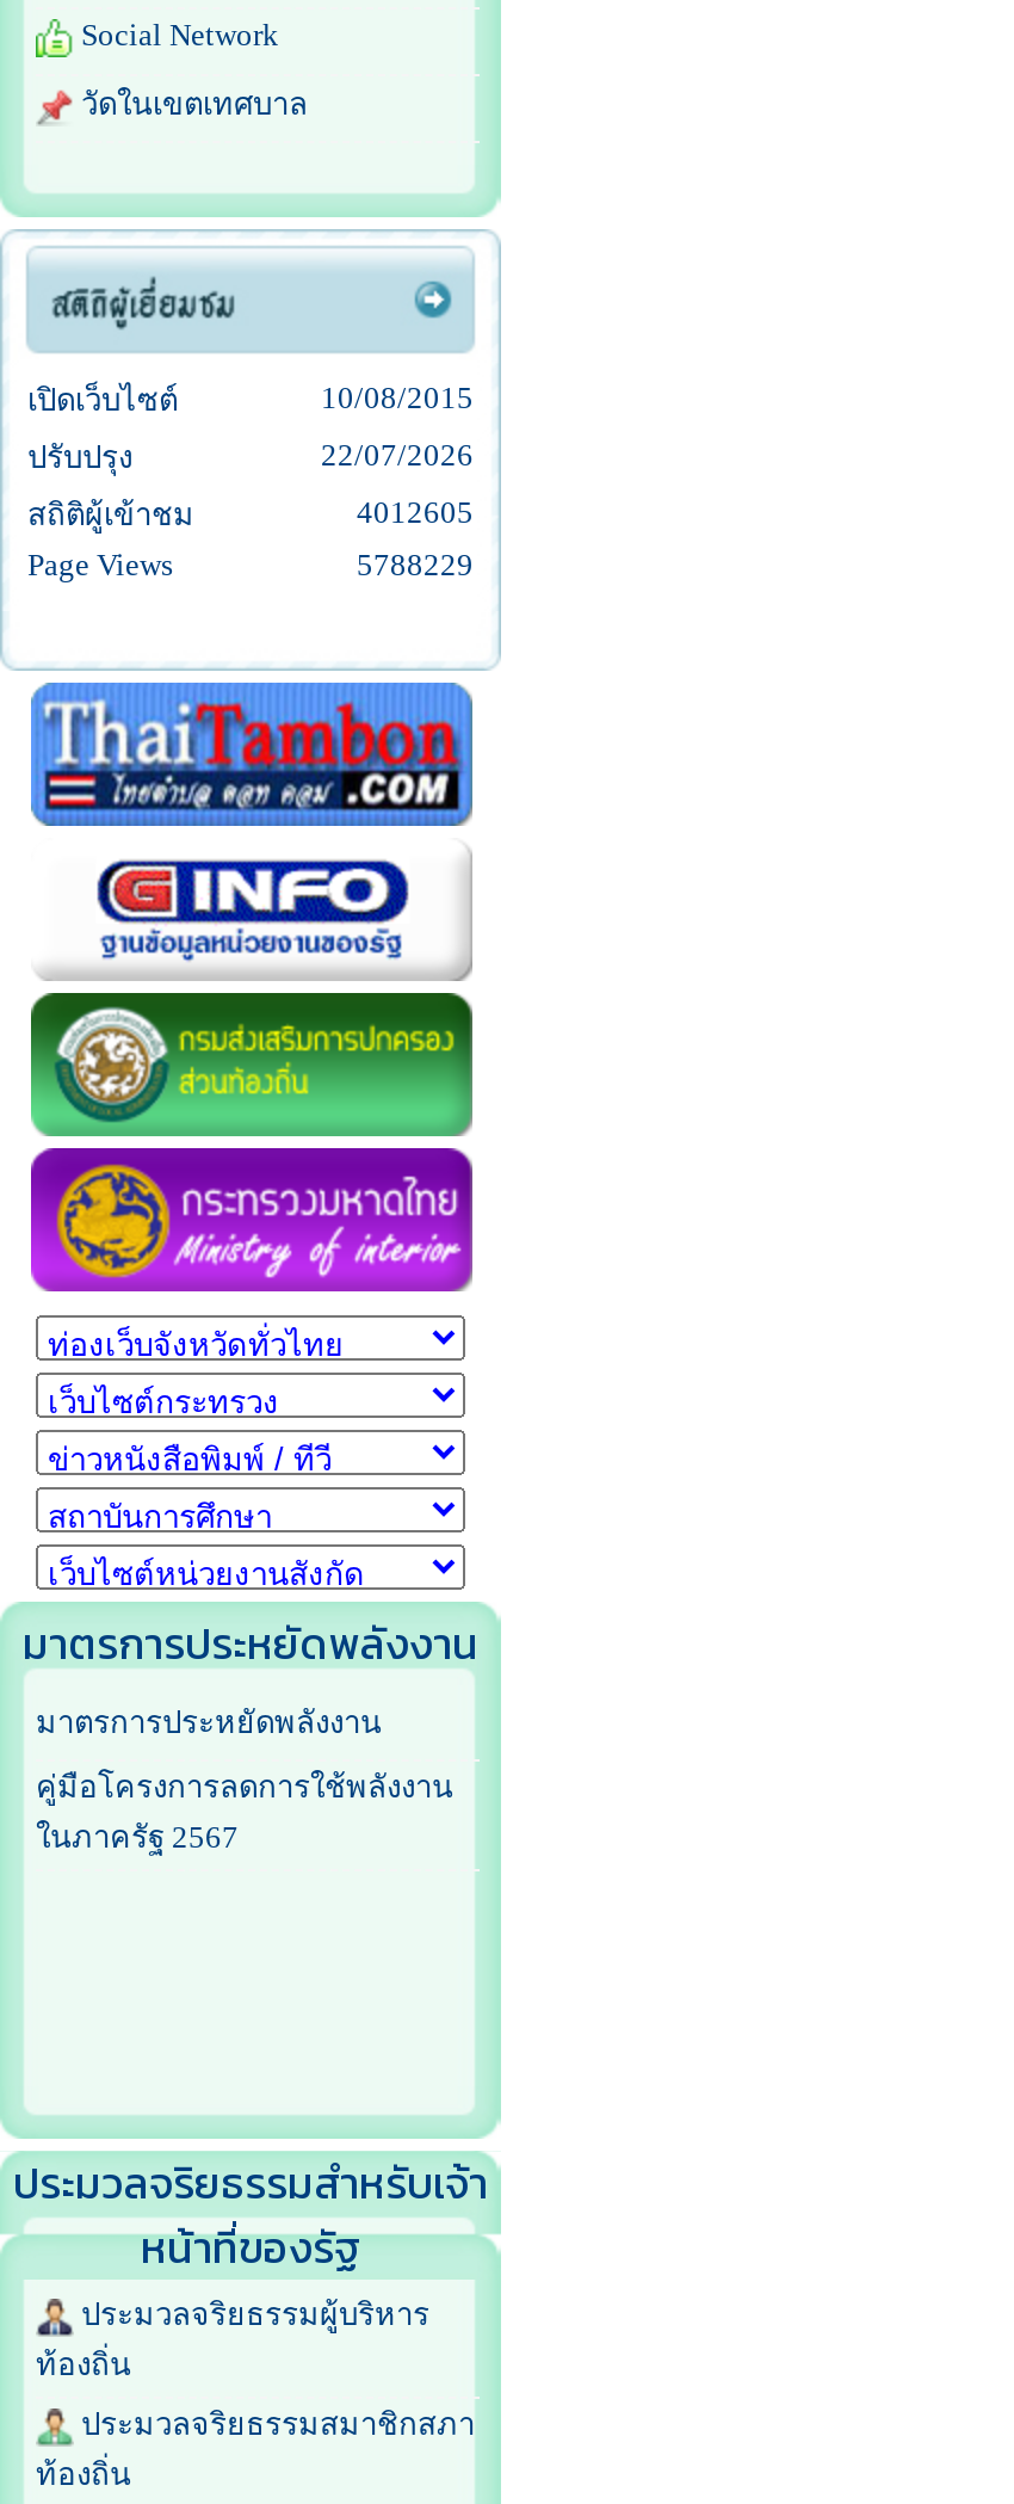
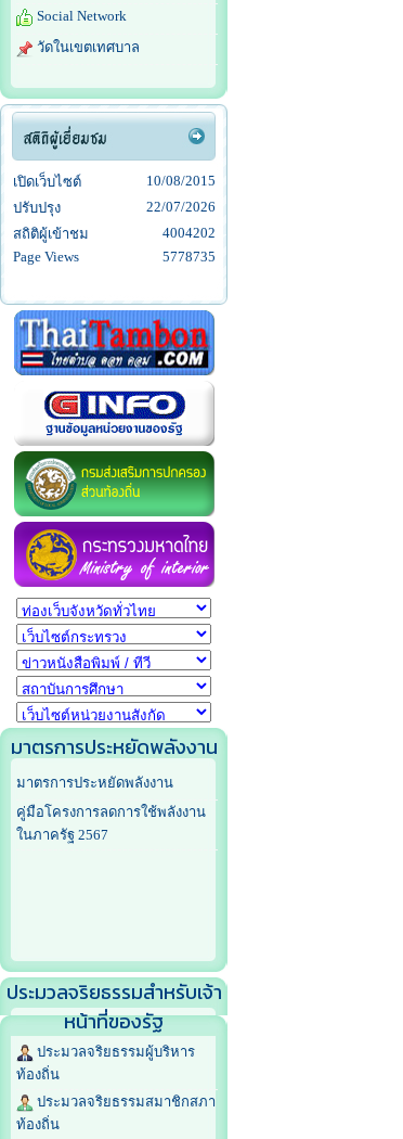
- 4012605
+ 4004202

- 5788229
+ 5778735
